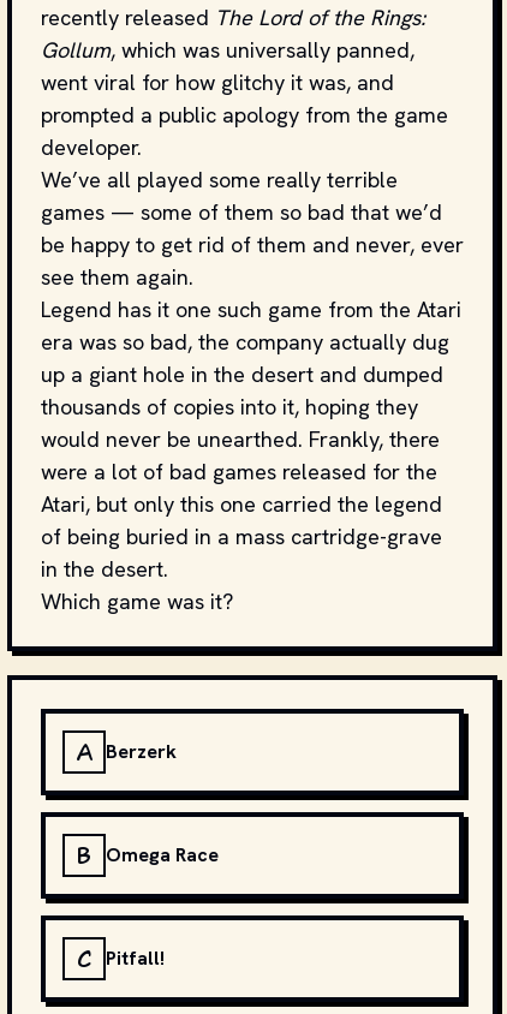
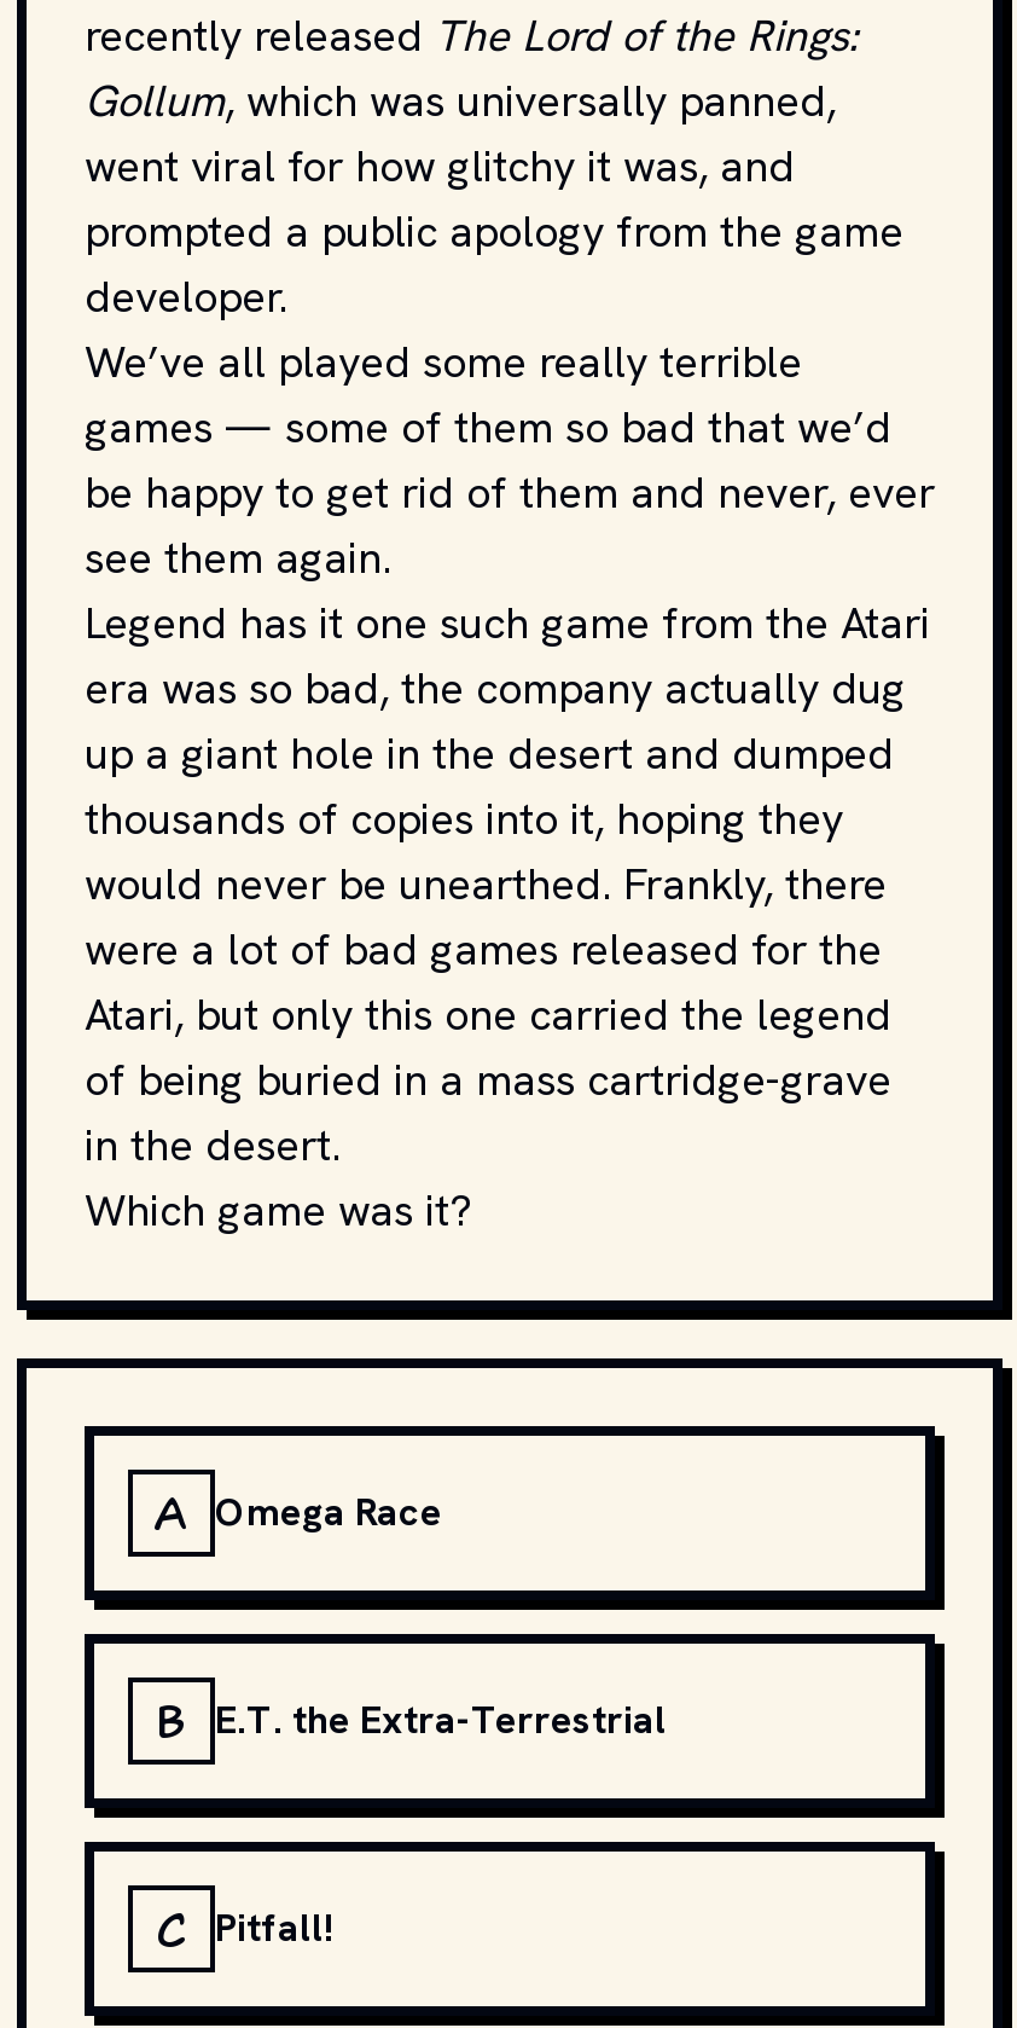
- A Berzerk
+ A Omega Race

- B Omega Race
+ B E.T. the Extra-Terrestrial
